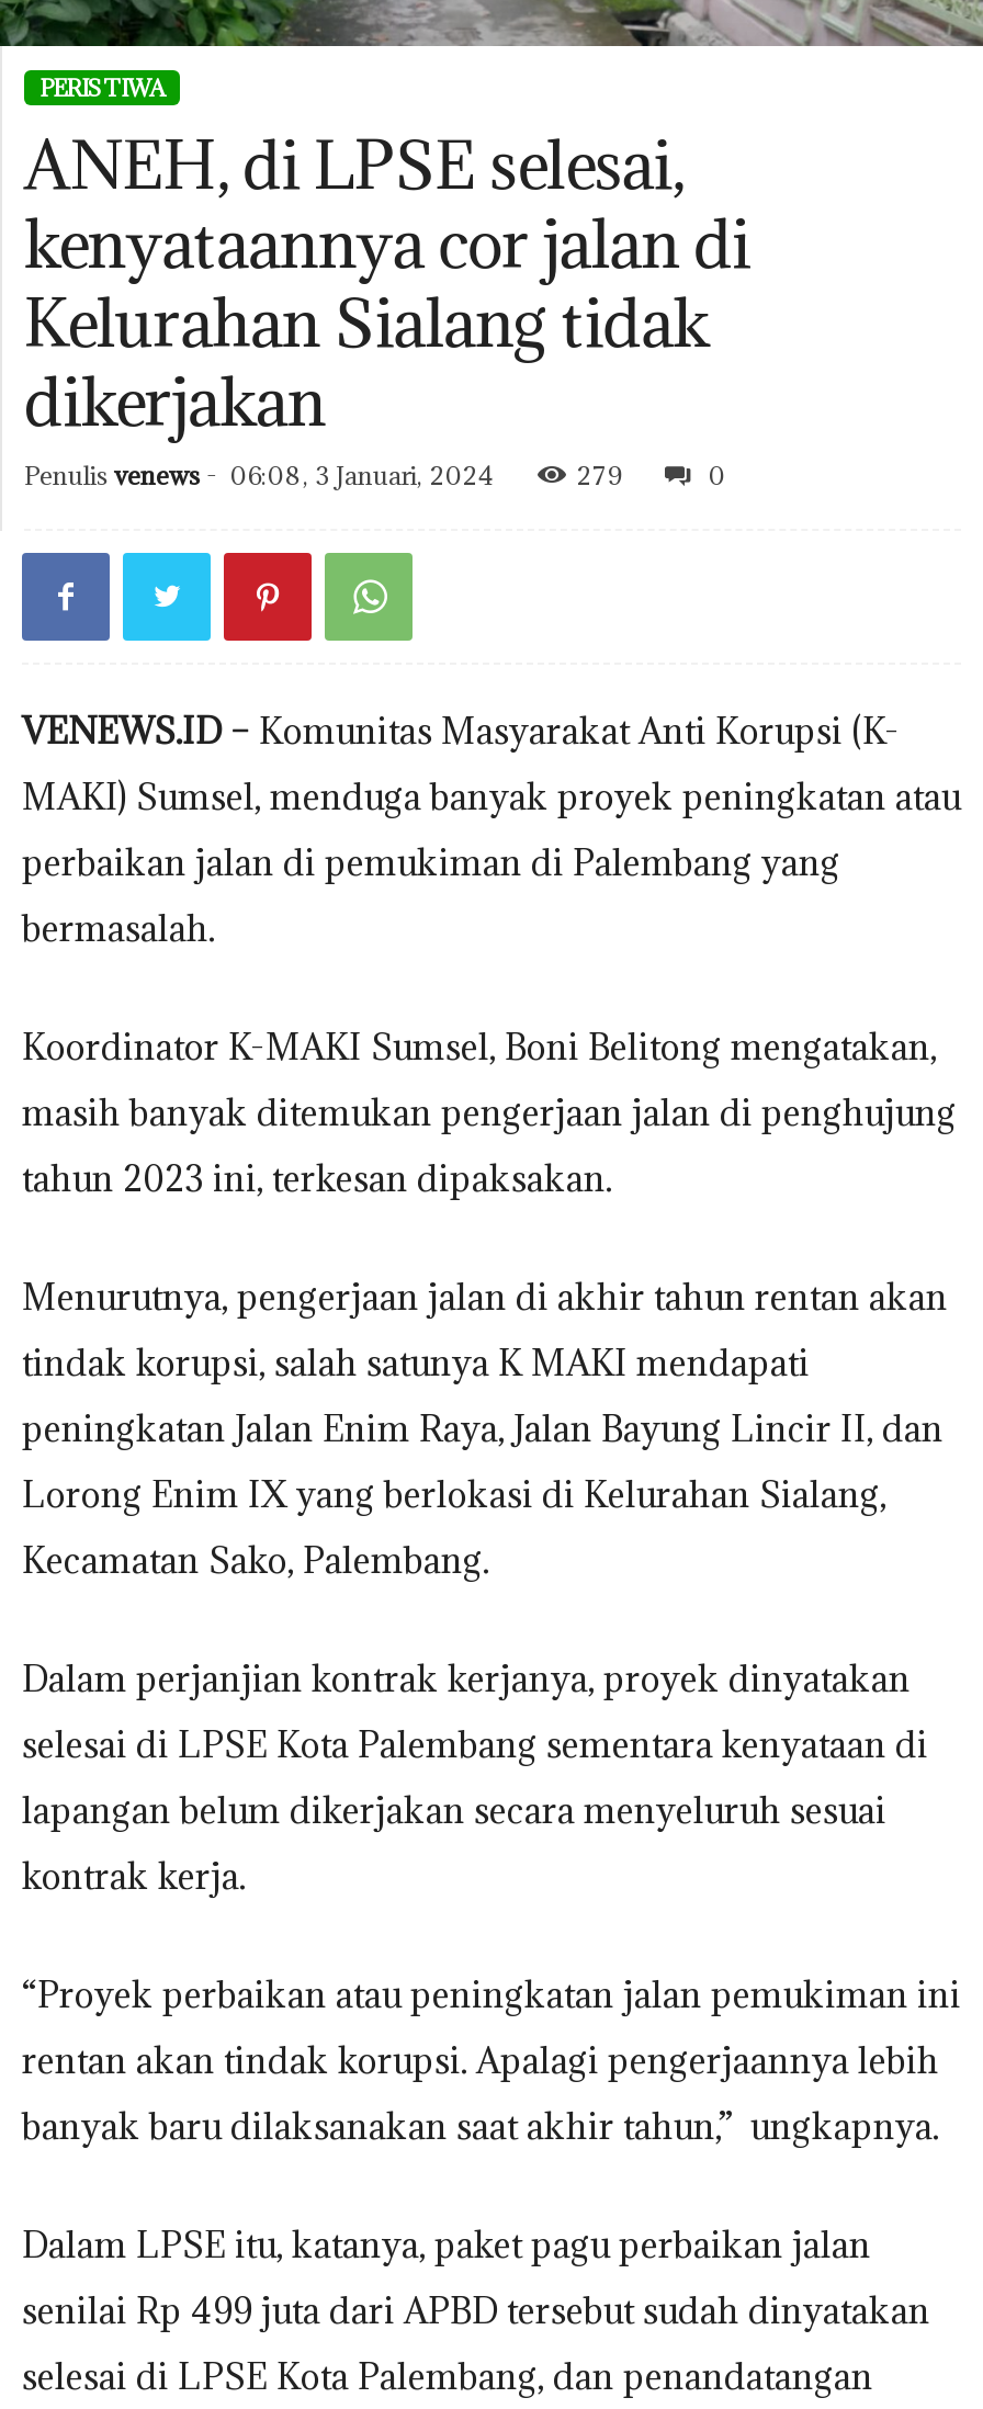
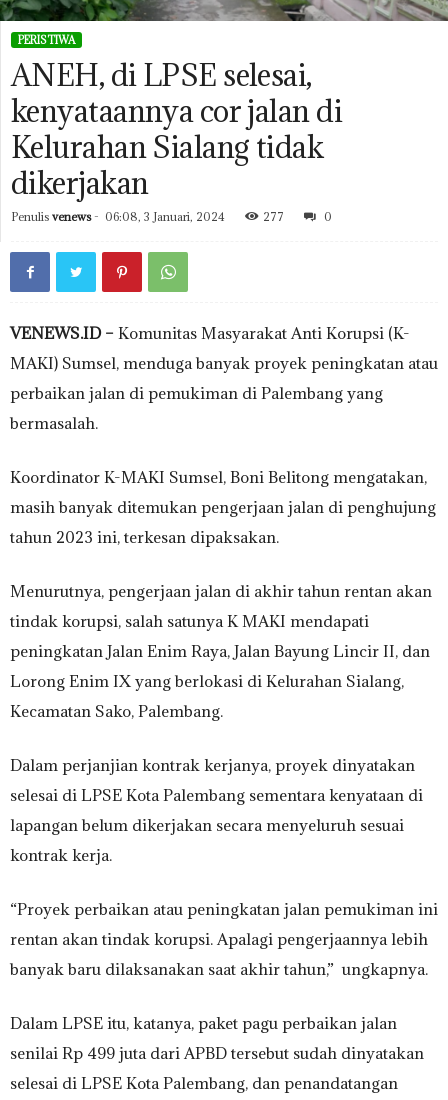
- 279
+ 277
